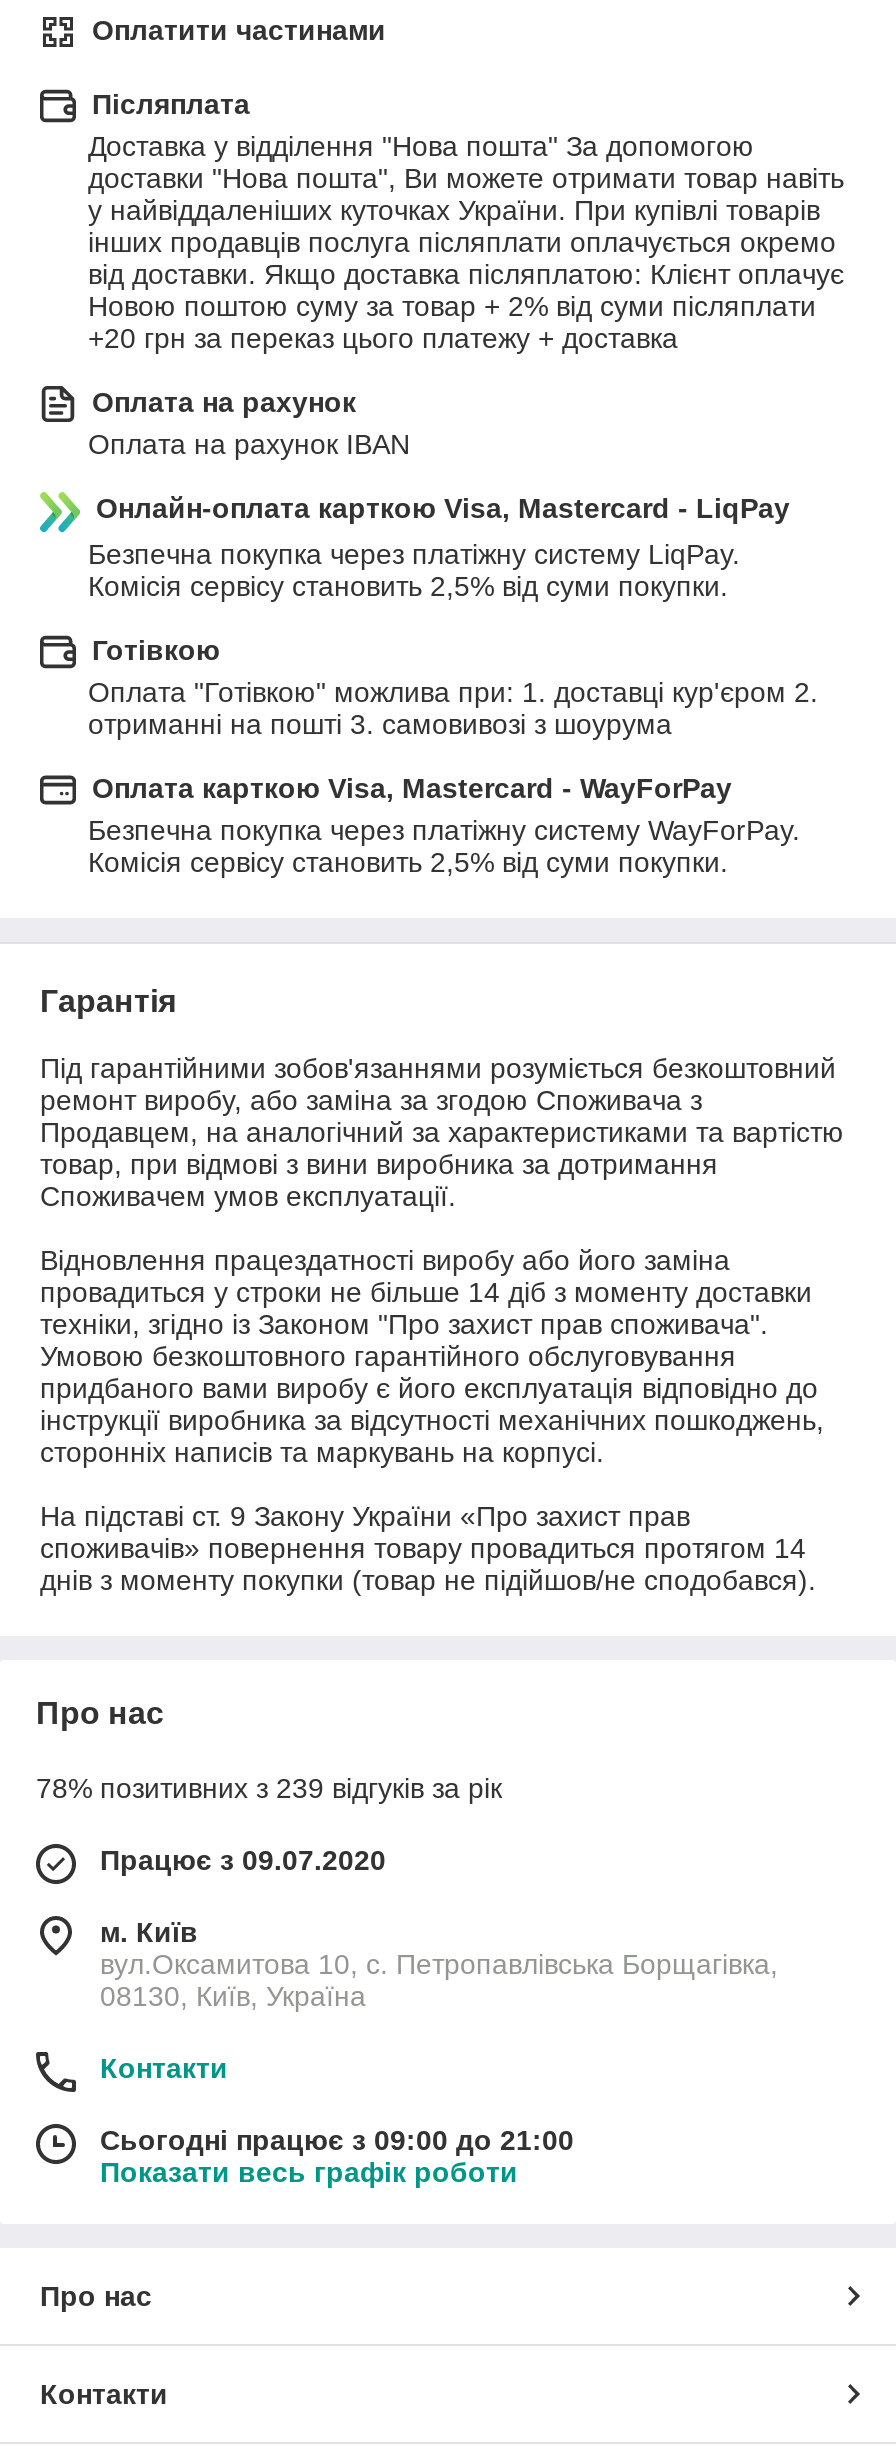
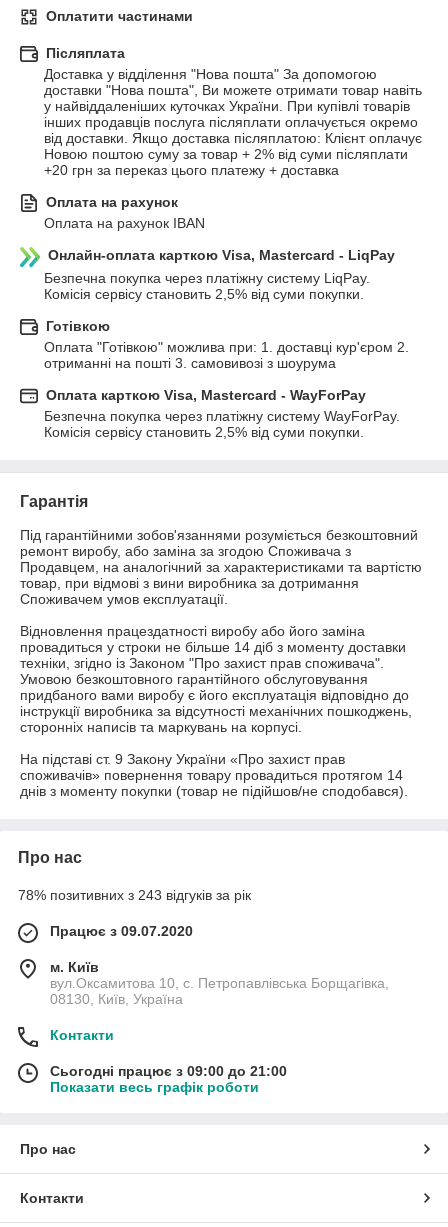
- 78% позитивних з 239 відгуків за рік
+ 78% позитивних з 243 відгуків за рік
